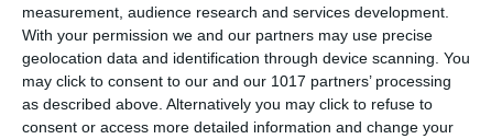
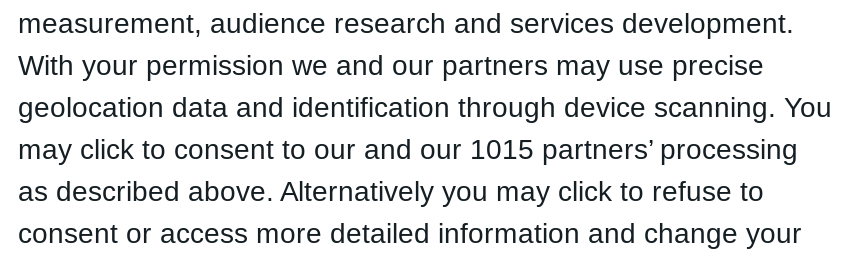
- may click to consent to our and our 1017 partners’ processing
+ may click to consent to our and our 1015 partners’ processing
